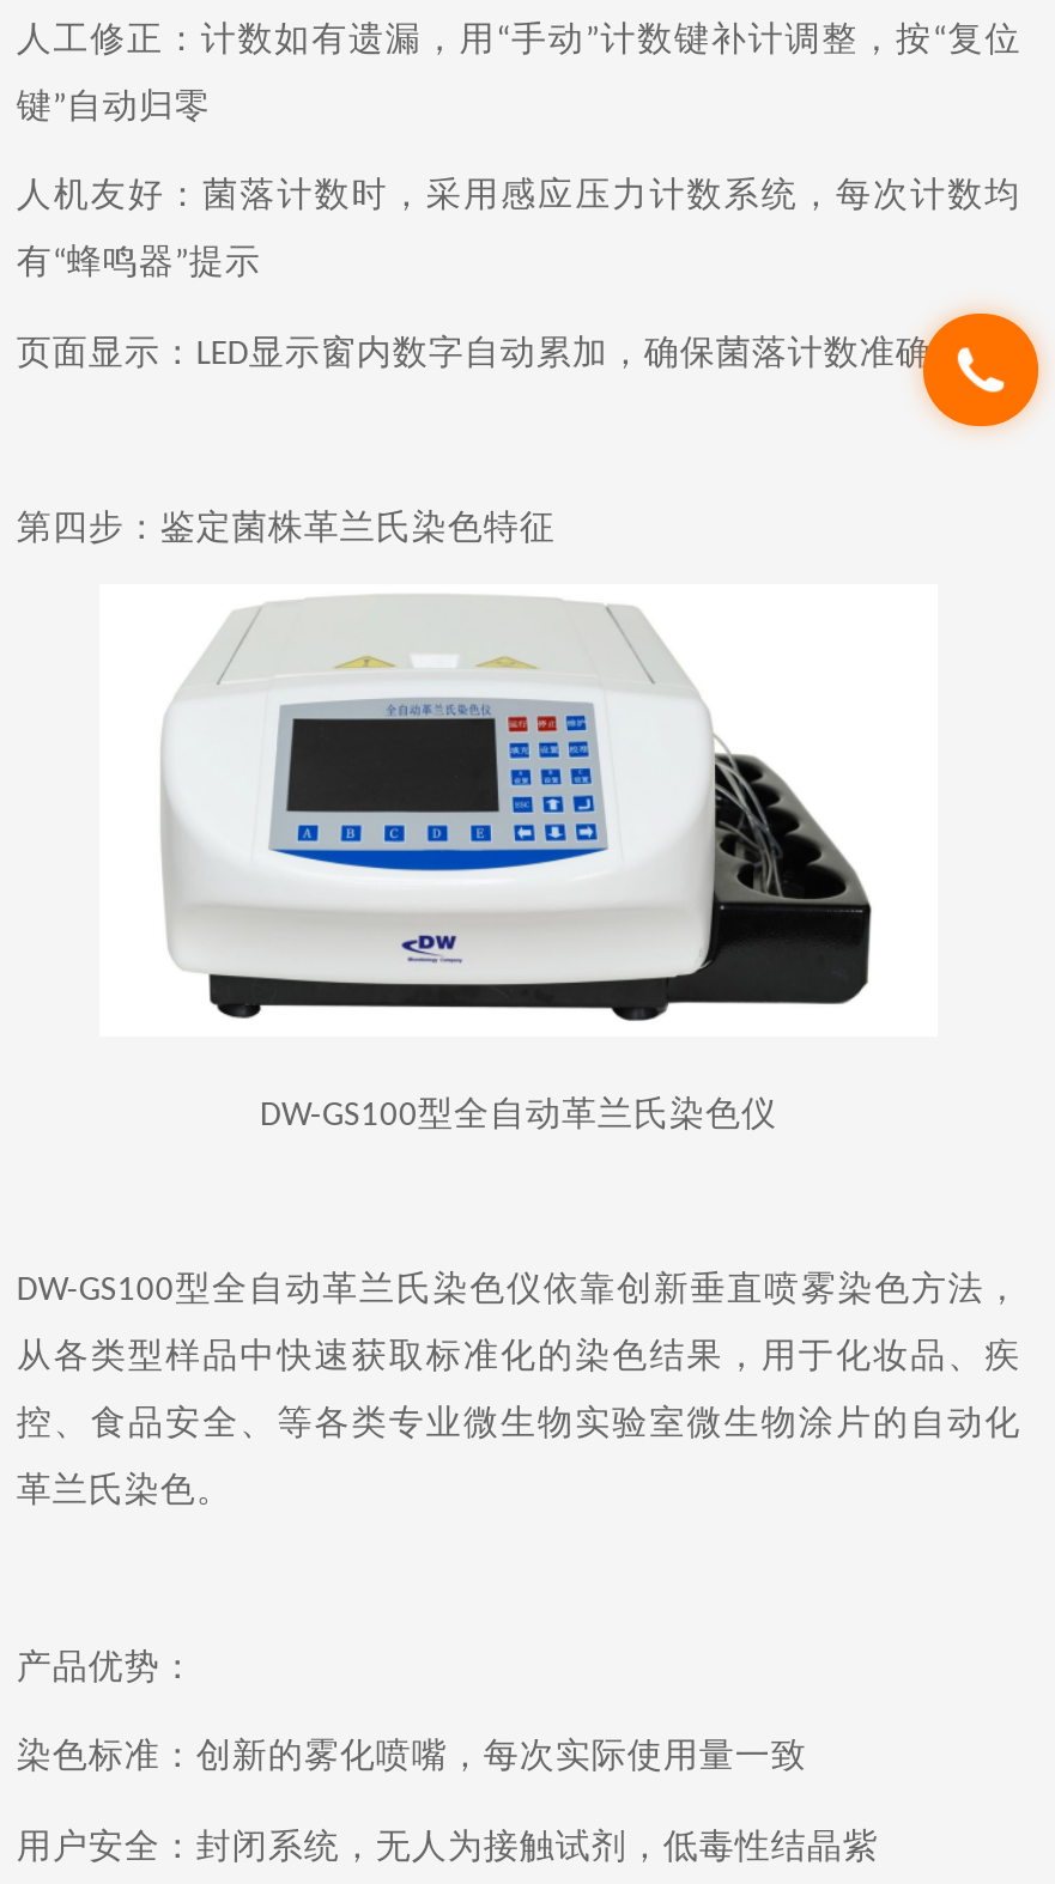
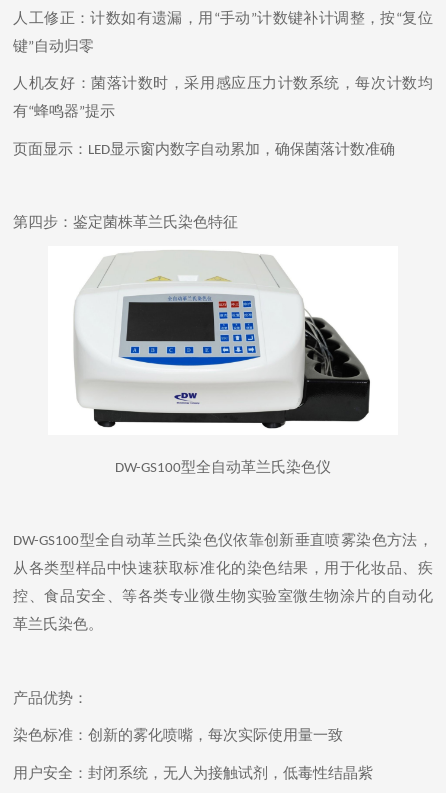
- [image]
